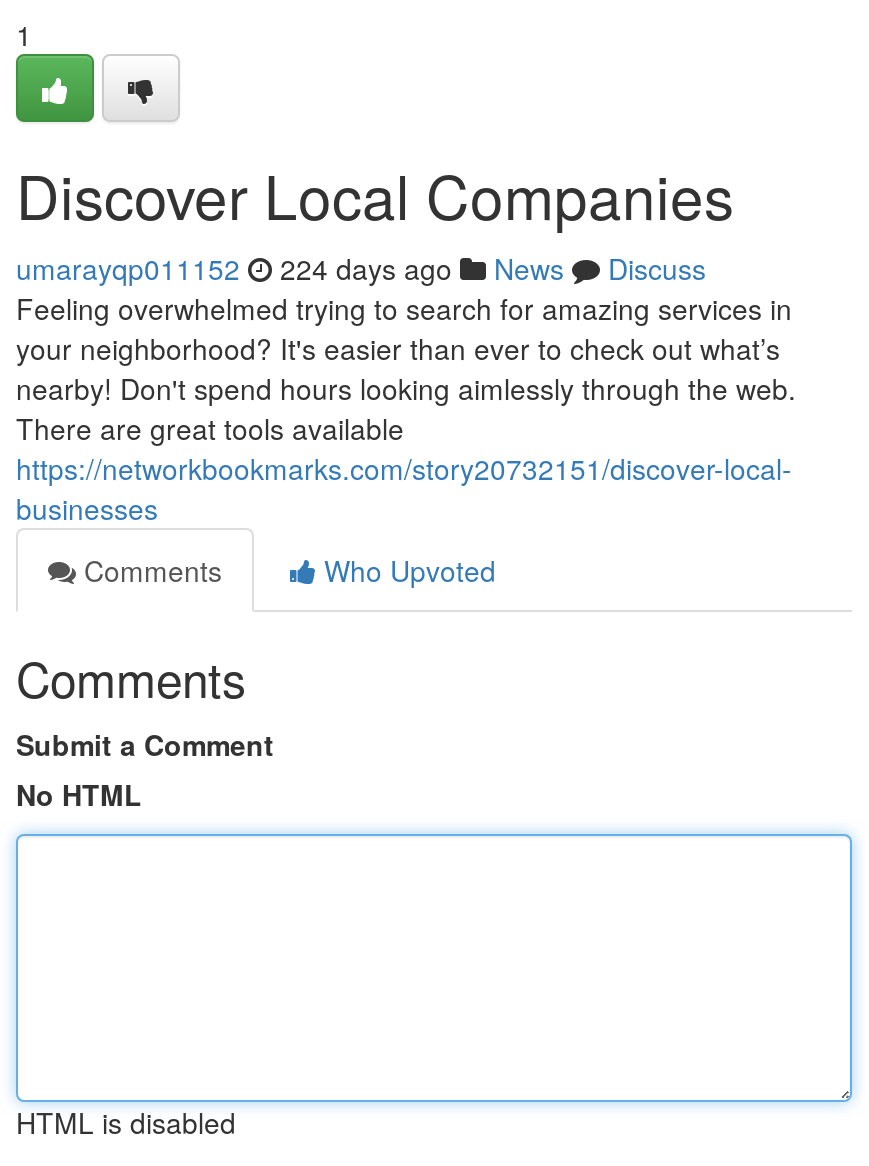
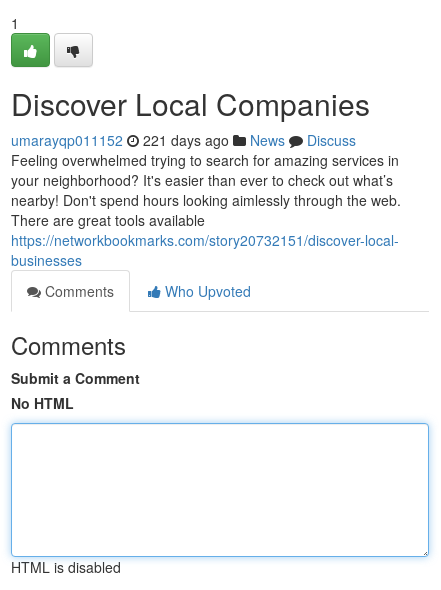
- umarayqp011152 224 days ago News Discuss
+ umarayqp011152 221 days ago News Discuss
